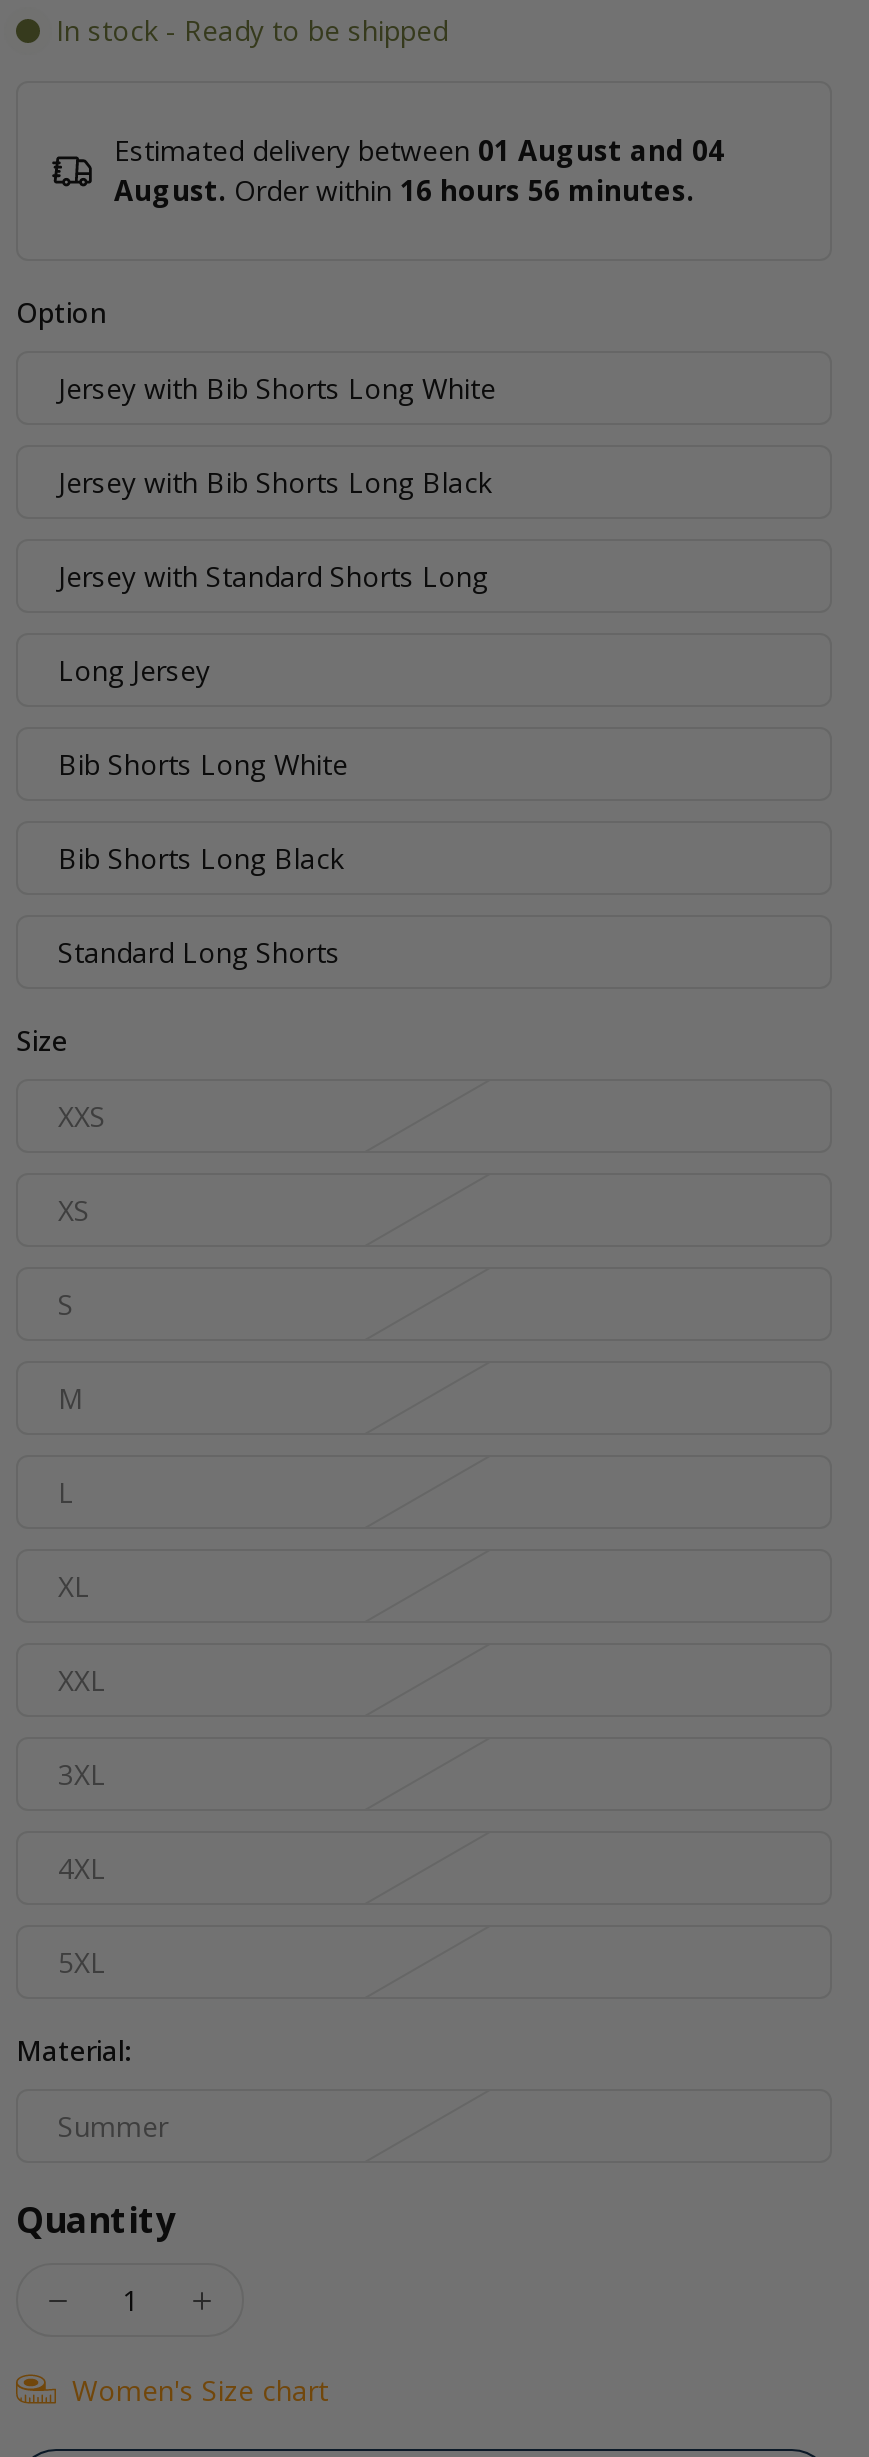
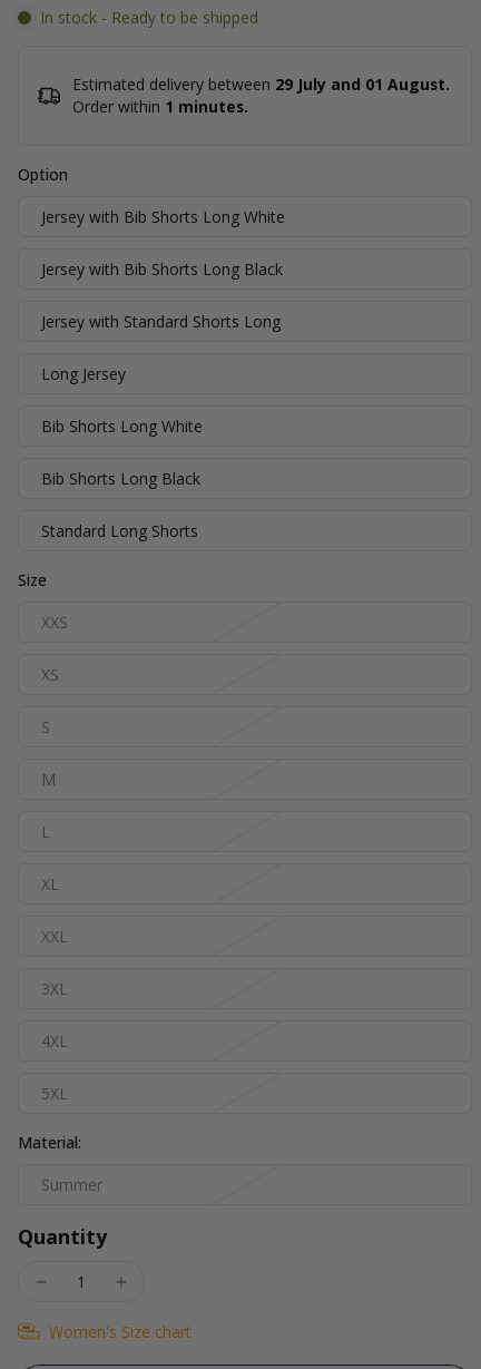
- Estimated delivery between 01 August and 04
- August. Order within 16 hours 56 minutes.
+ Estimated delivery between 29 July and 01 August.
+ Order within 1 minutes.
